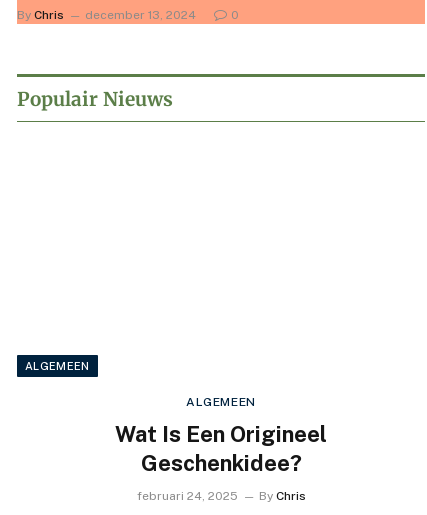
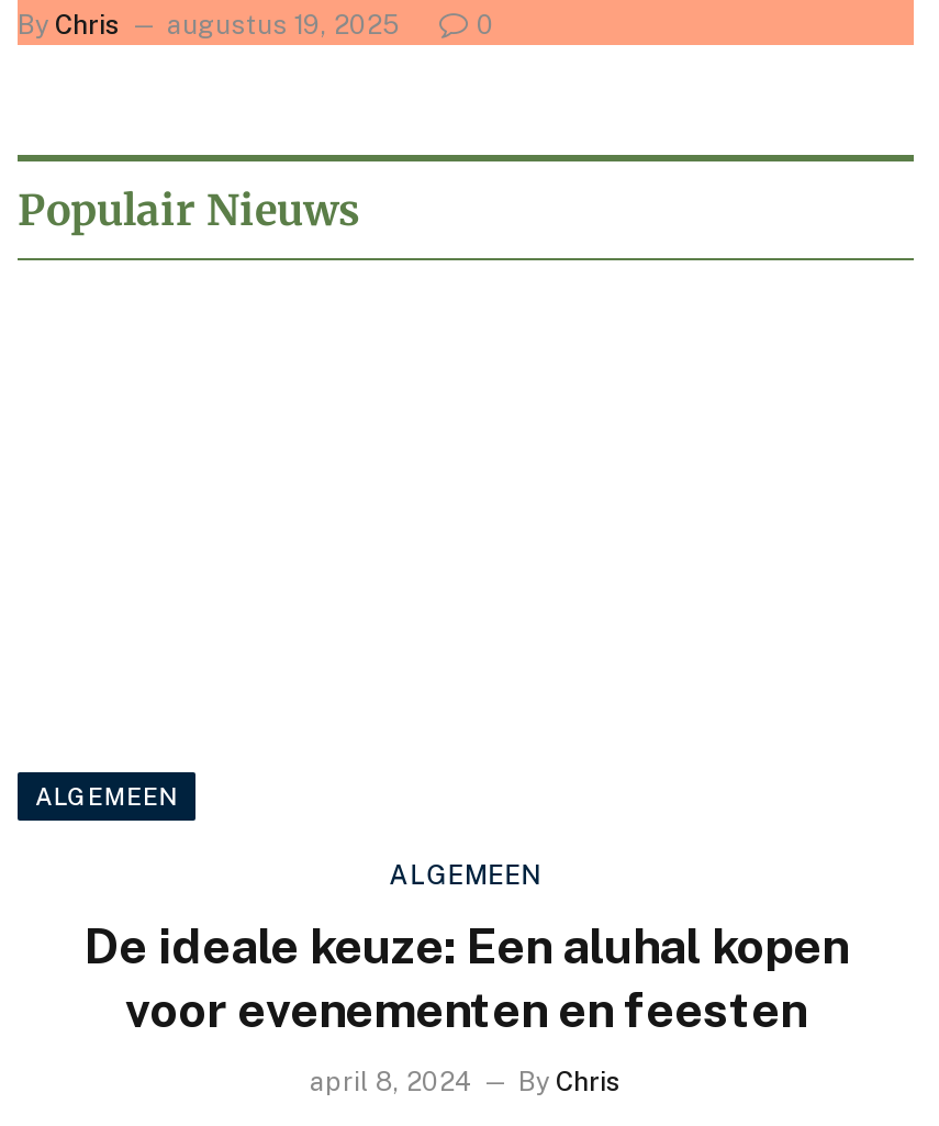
- december 13, 2024
+ augustus 19, 2025

- Wat Is Een Origineel
- Geschenkidee?
+ De ideale keuze: Een aluhal kopen
+ voor evenementen en feesten

- februari 24, 2025 By Chris
+ april 8, 2024 By Chris
